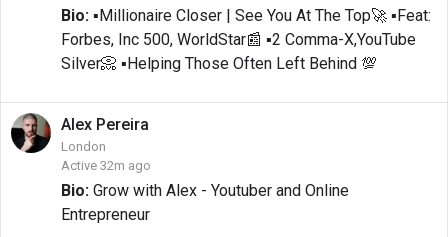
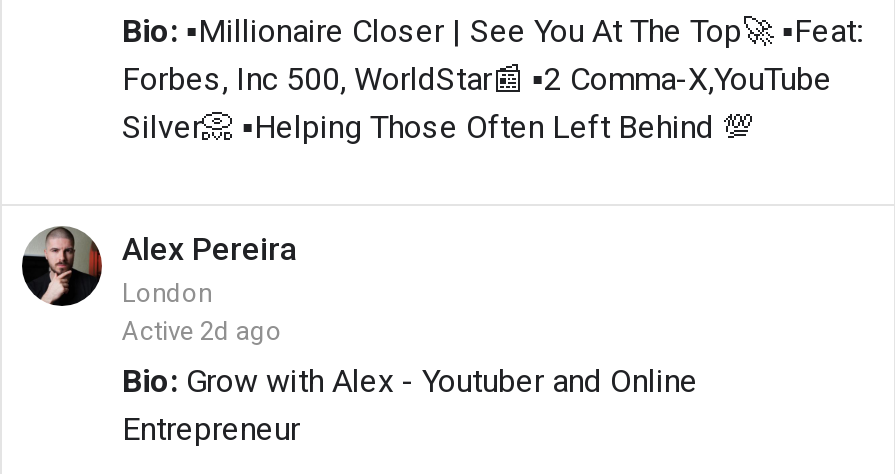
- Active 32m ago
+ Active 2d ago
